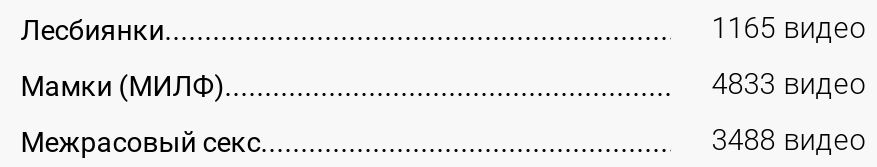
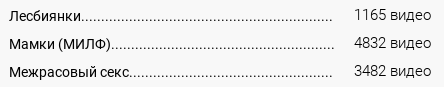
- 4833 видео
+ 4832 видео

- 3488 видео
+ 3482 видео
